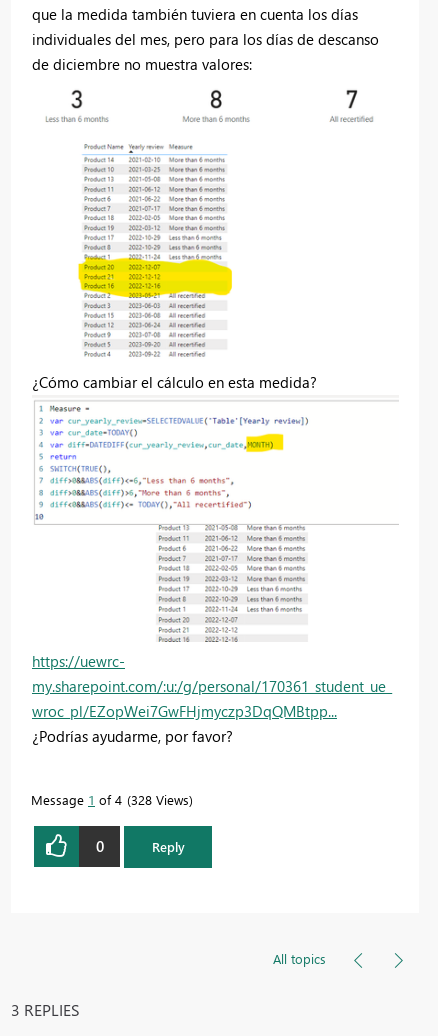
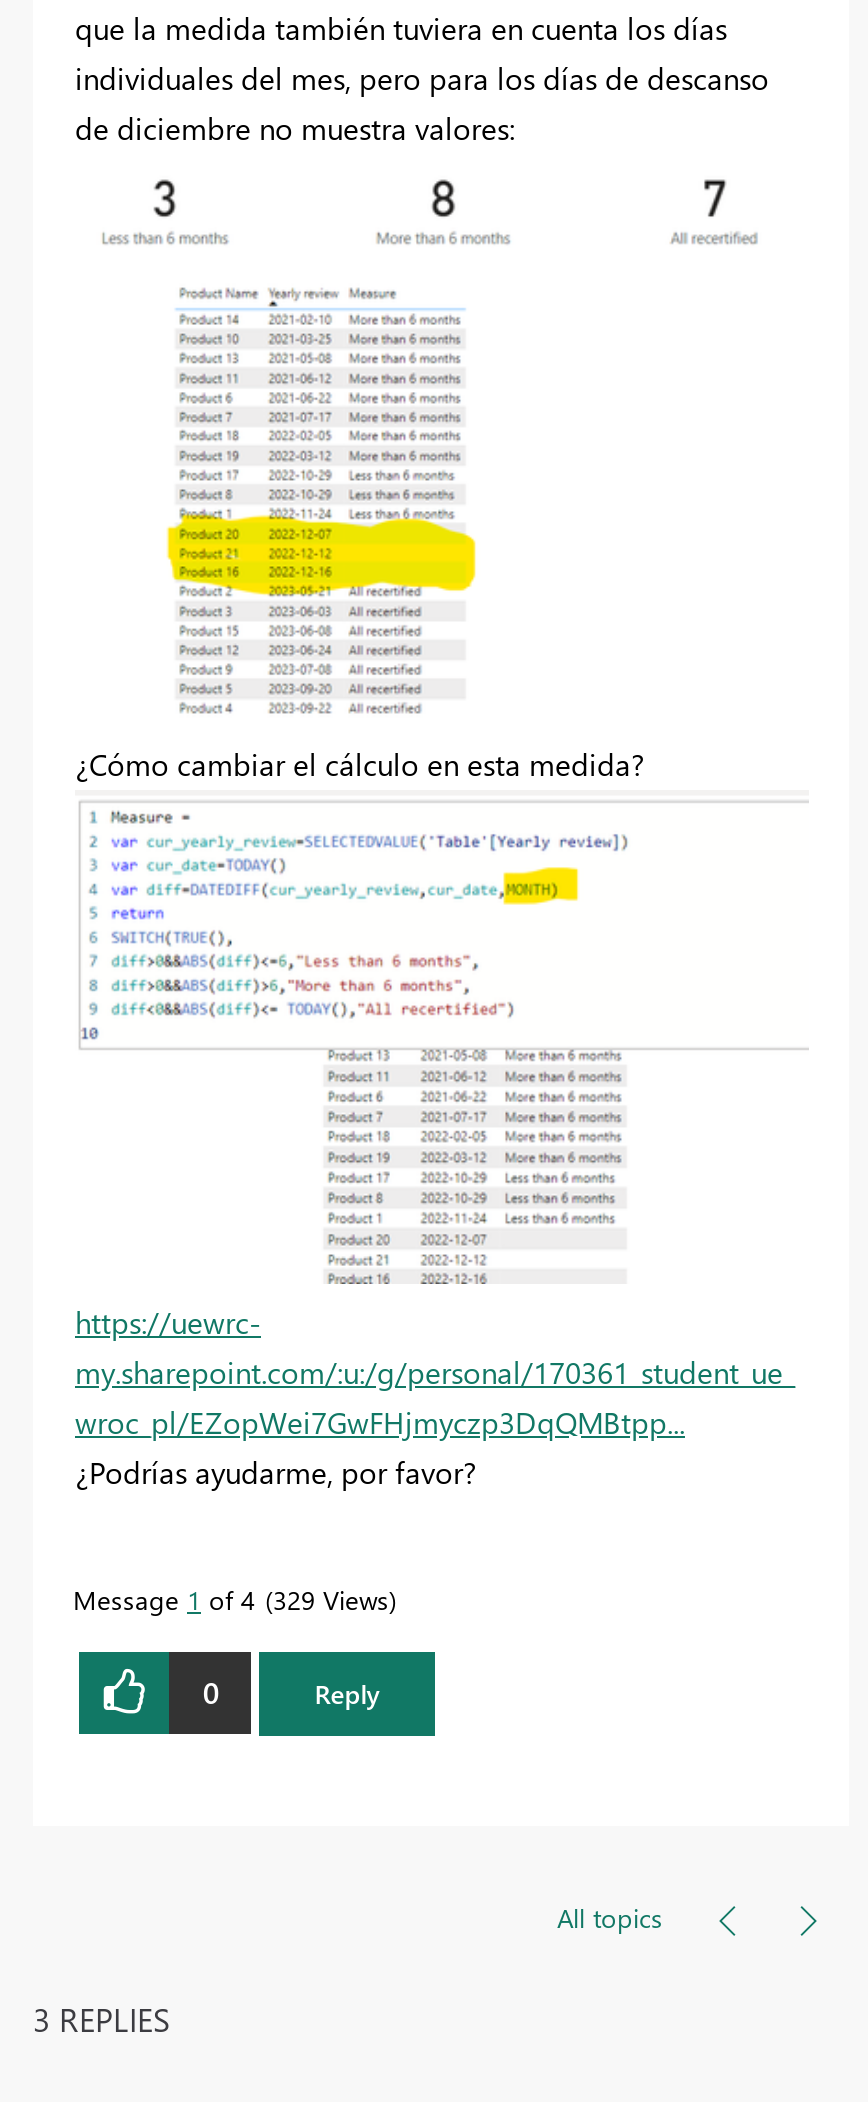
- Message 1 of 4 328 Views
+ Message 1 of 4 329 Views
